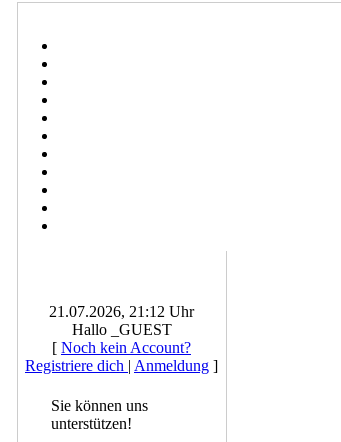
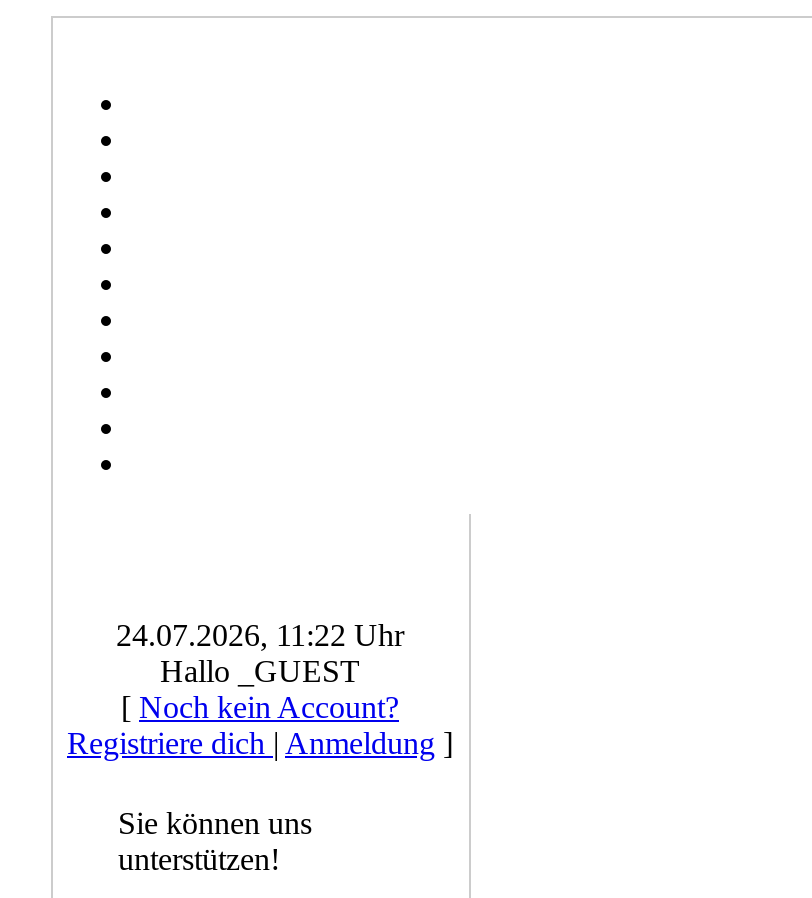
- 21.07.2026, 21:12 Uhr
+ 24.07.2026, 11:22 Uhr
